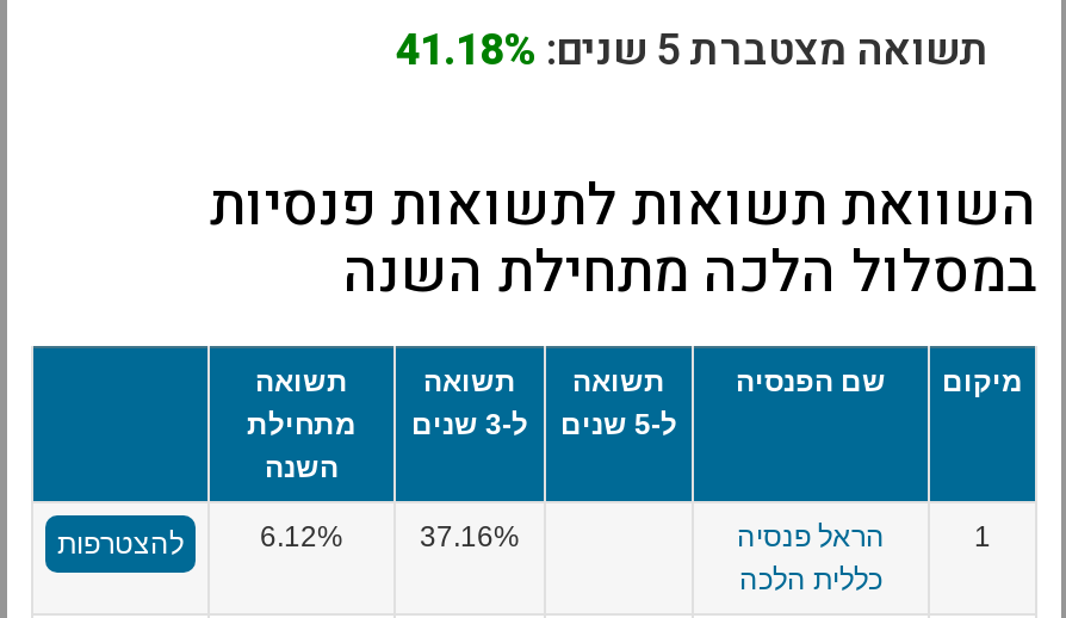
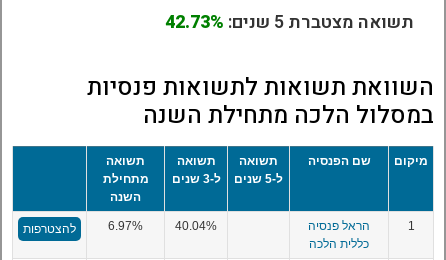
- 41.18%
+ 42.73%

- 6.12%
+ 6.97%

- 37.16%
+ 40.04%
